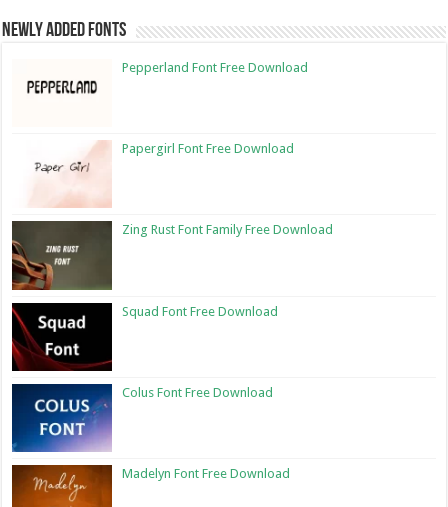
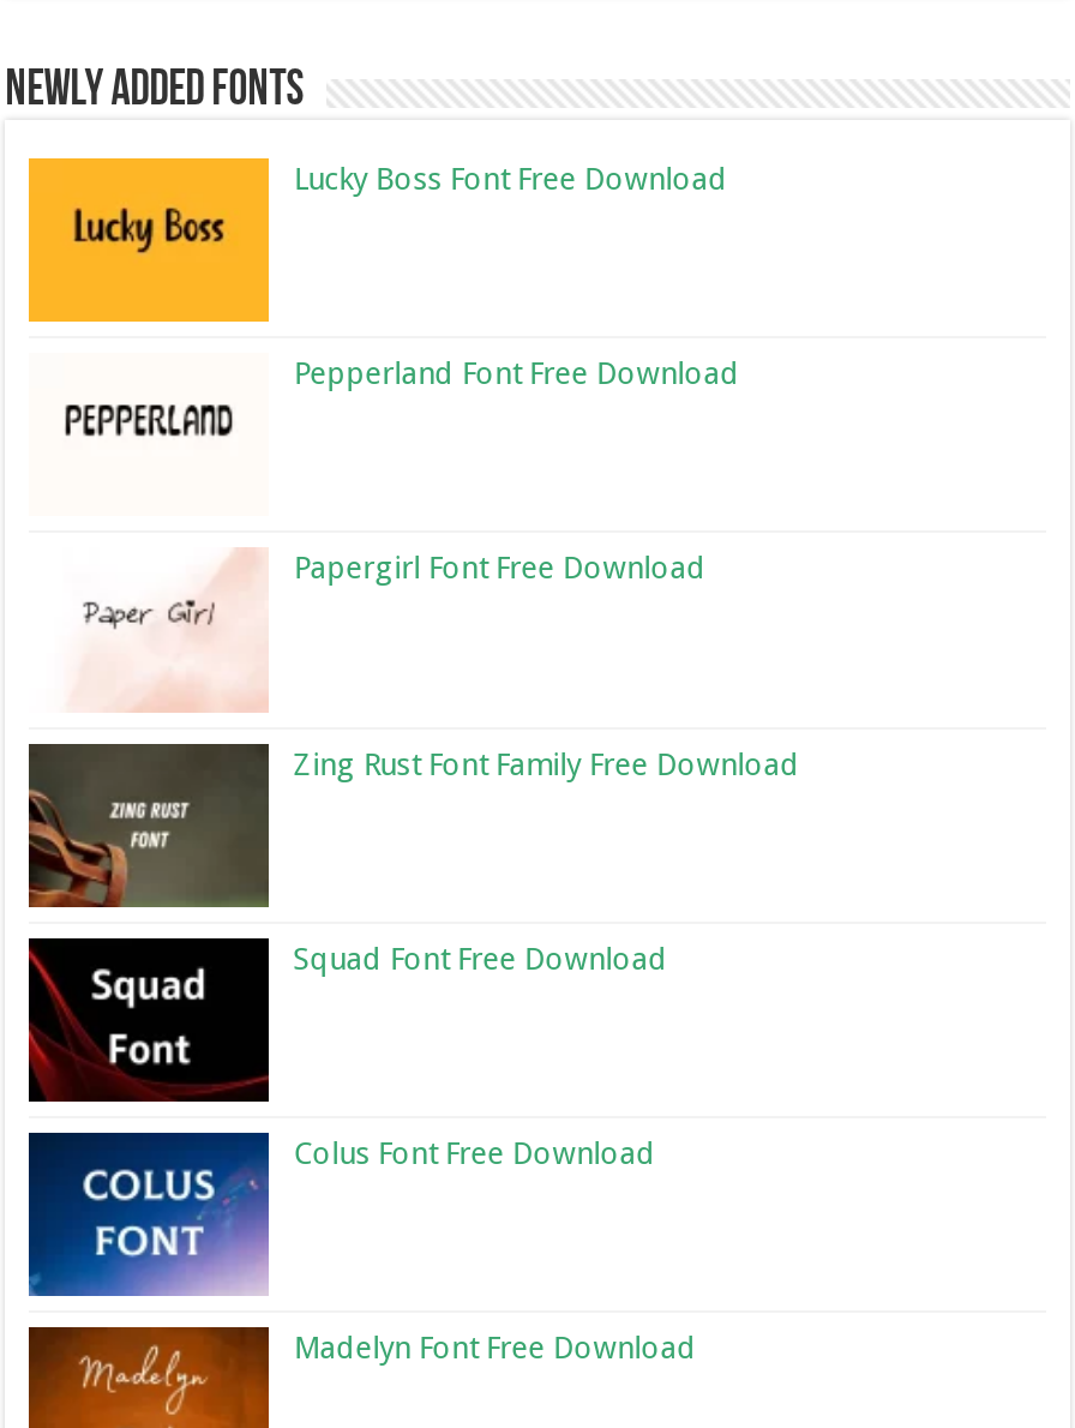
+ [image]
+ Lucky Boss Font Free Download
